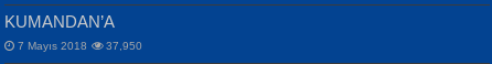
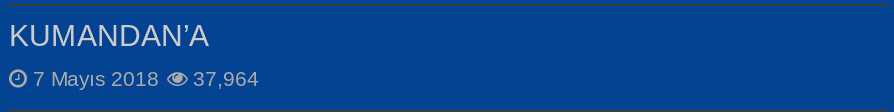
- 7 Mayıs 2018 37,950
+ 7 Mayıs 2018 37,964
